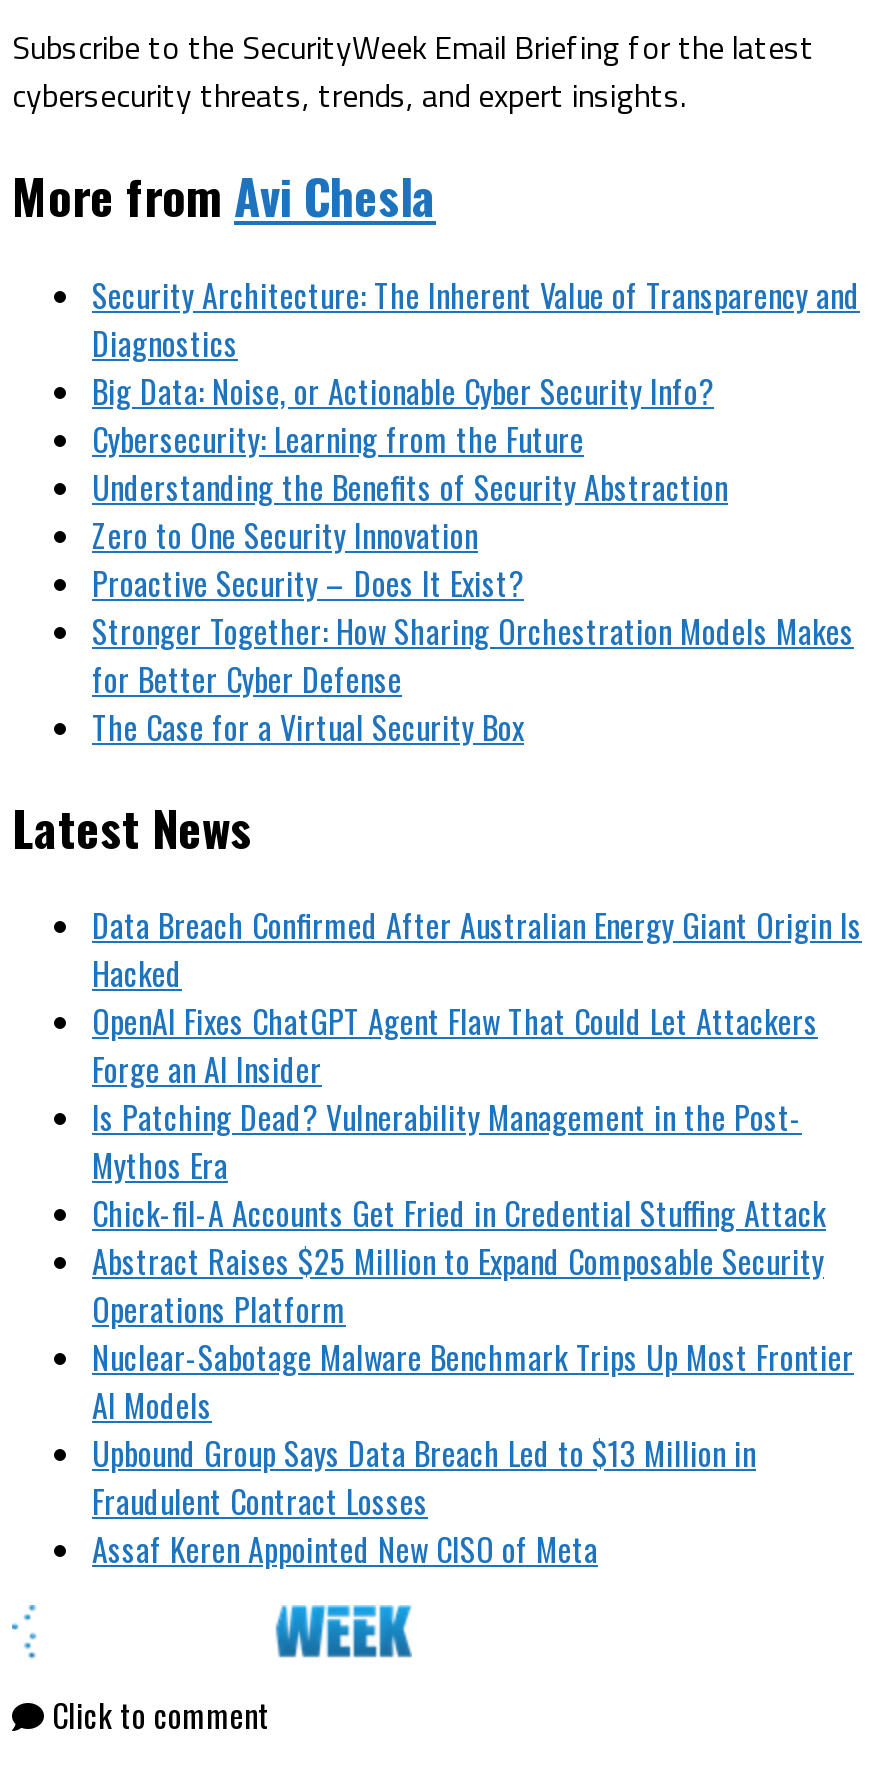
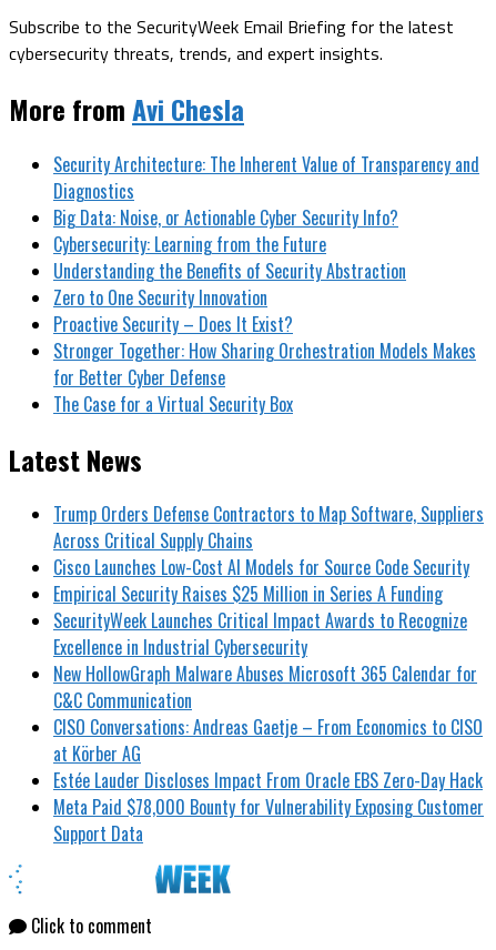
- Data Breach Confirmed After Australian Energy Giant Origin Is
- Hacked
- OpenAI Fixes ChatGPT Agent Flaw That Could Let Attackers
- Forge an AI Insider
- Is Patching Dead? Vulnerability Management in the Post-
- Mythos Era
- Chick-fil-A Accounts Get Fried in Credential Stuffing Attack
- Abstract Raises $25 Million to Expand Composable Security
- Operations Platform
- Nuclear-Sabotage Malware Benchmark Trips Up Most Frontier
- AI Models
- Upbound Group Says Data Breach Led to $13 Million in
- Fraudulent Contract Losses
- Assaf Keren Appointed New CISO of Meta
+ Trump Orders Defense Contractors to Map Software, Suppliers
+ Across Critical Supply Chains
+ Cisco Launches Low-Cost AI Models for Source Code Security
+ Empirical Security Raises $25 Million in Series A Funding
+ SecurityWeek Launches Critical Impact Awards to Recognize
+ Excellence in Industrial Cybersecurity
+ New HollowGraph Malware Abuses Microsoft 365 Calendar for
+ C&C Communication
+ CISO Conversations: Andreas Gaetje – From Economics to CISO
+ at Körber AG
+ Estée Lauder Discloses Impact From Oracle EBS Zero-Day Hack
+ Meta Paid $78,000 Bounty for Vulnerability Exposing Customer
+ Support Data
